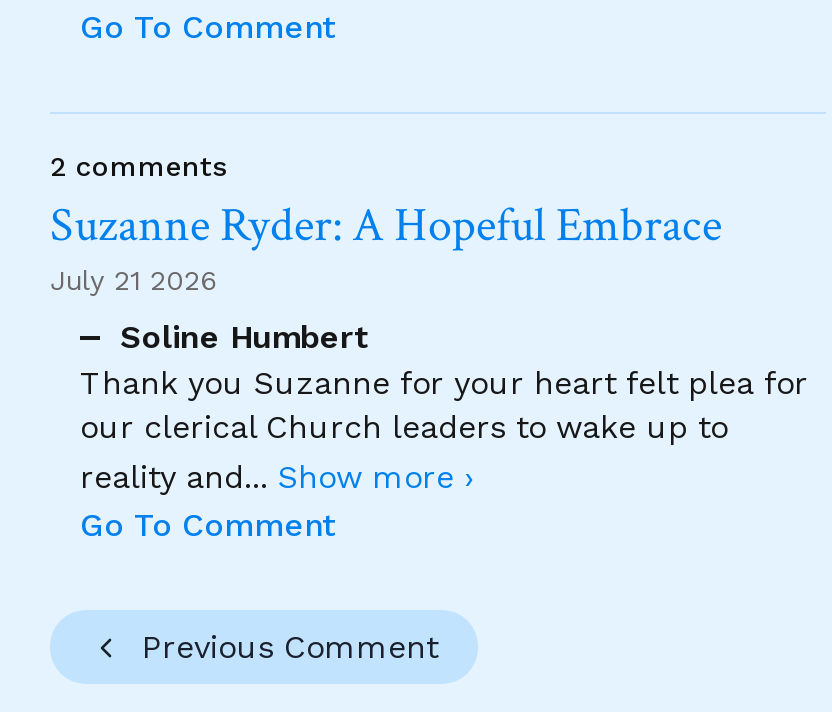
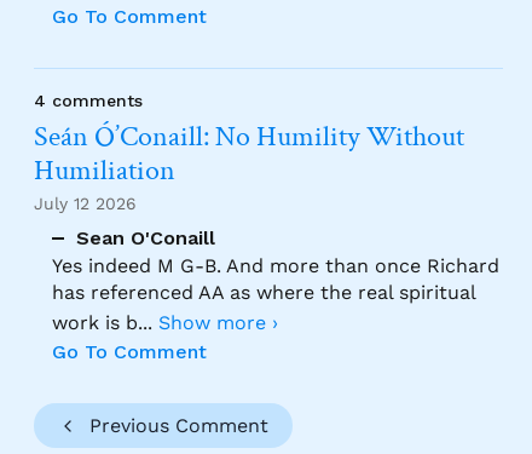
- 2 comments
- Suzanne Ryder: A Hopeful Embrace
- July 21 2026
+ 4 comments
+ Seán Ó’Conaill: No Humility Without
+ Humiliation
+ July 12 2026

- Soline Humbert
- Thank you Suzanne for your heart felt plea for
- our clerical Church leaders to wake up to
- reality and... Show more ›
+ Sean O'Conaill
+ Yes indeed M G-B. And more than once Richard
+ has referenced AA as where the real spiritual
+ work is b... Show more ›
